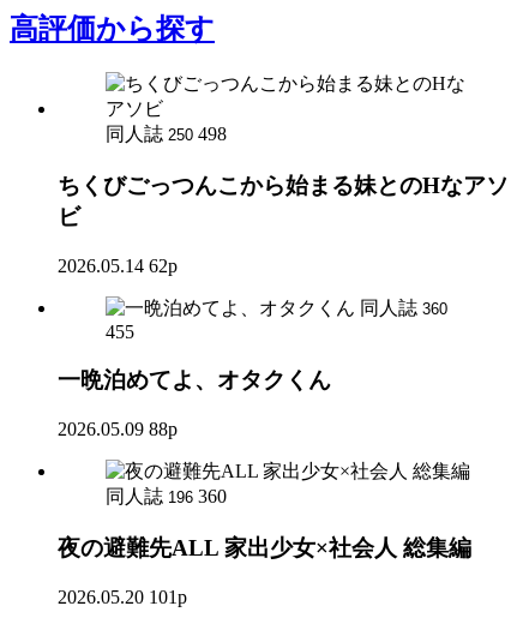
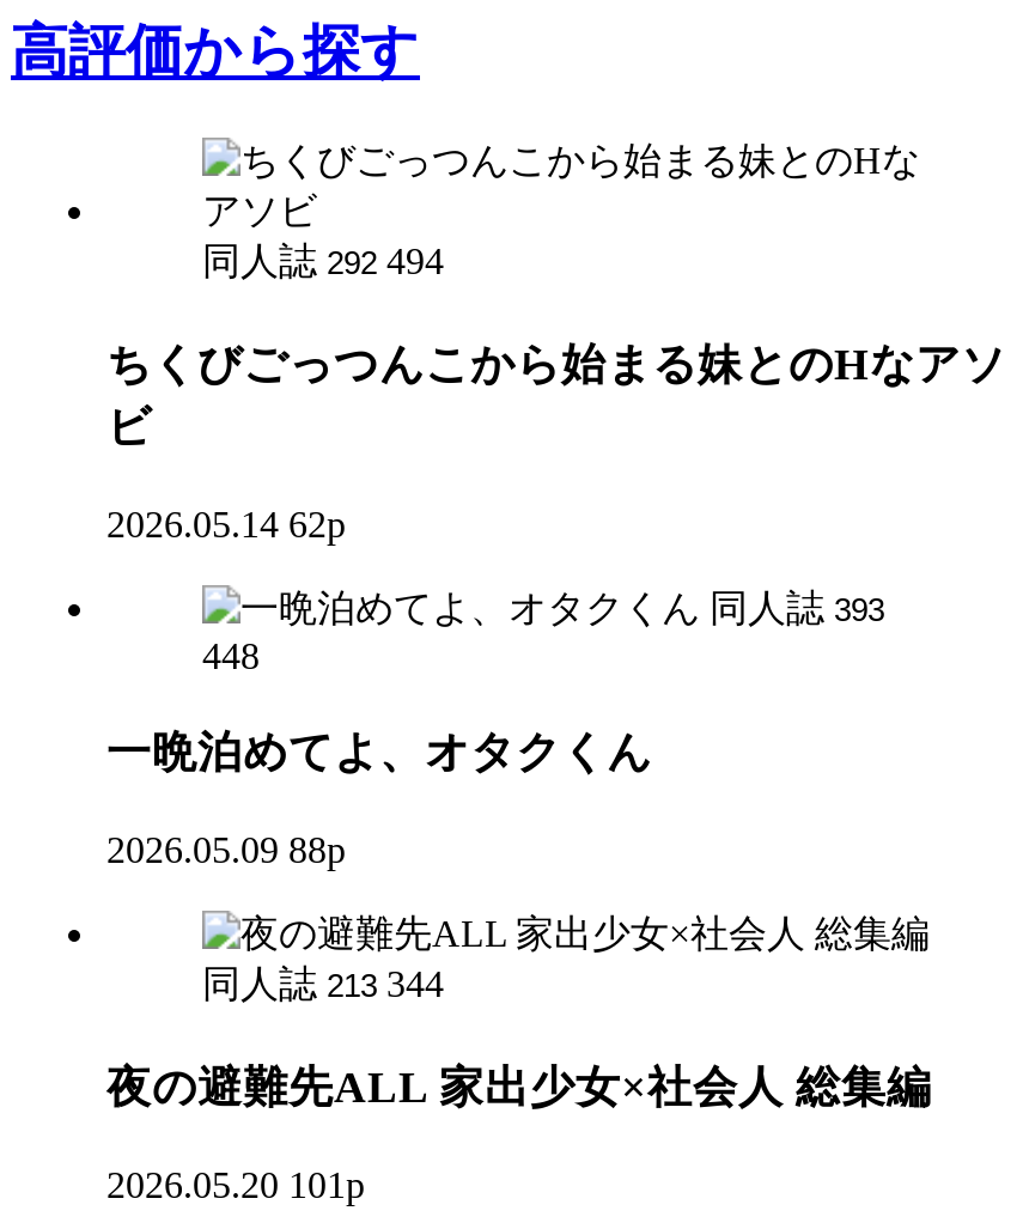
- 同人誌 250 498
+ 同人誌 292 494

- 同人誌 360
+ 同人誌 393

- 455
+ 448

- 同人誌 196 360
+ 同人誌 213 344
